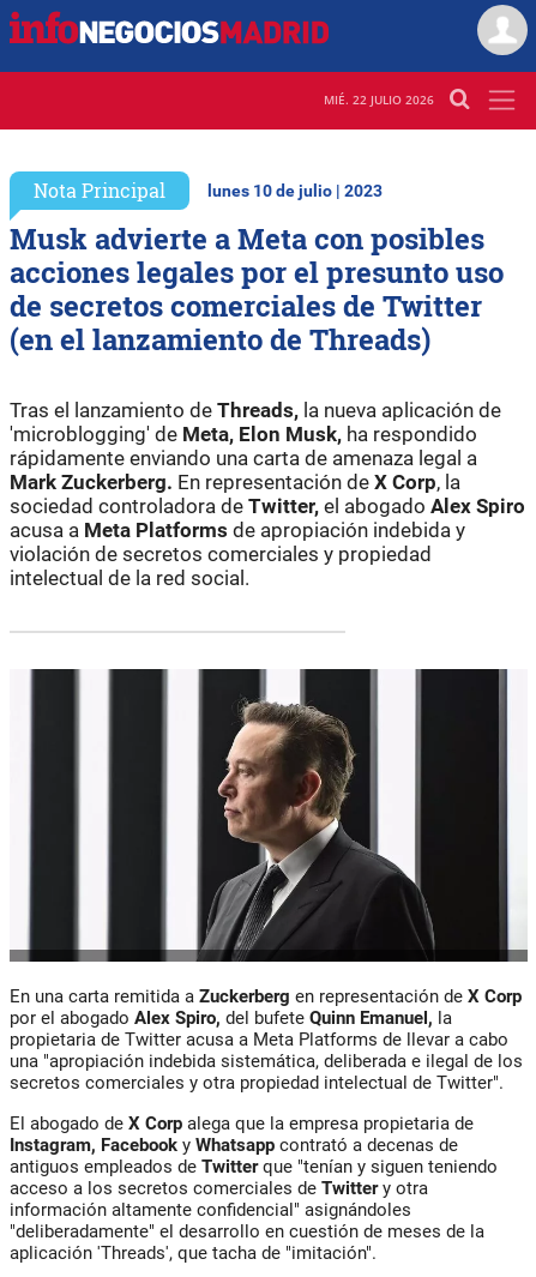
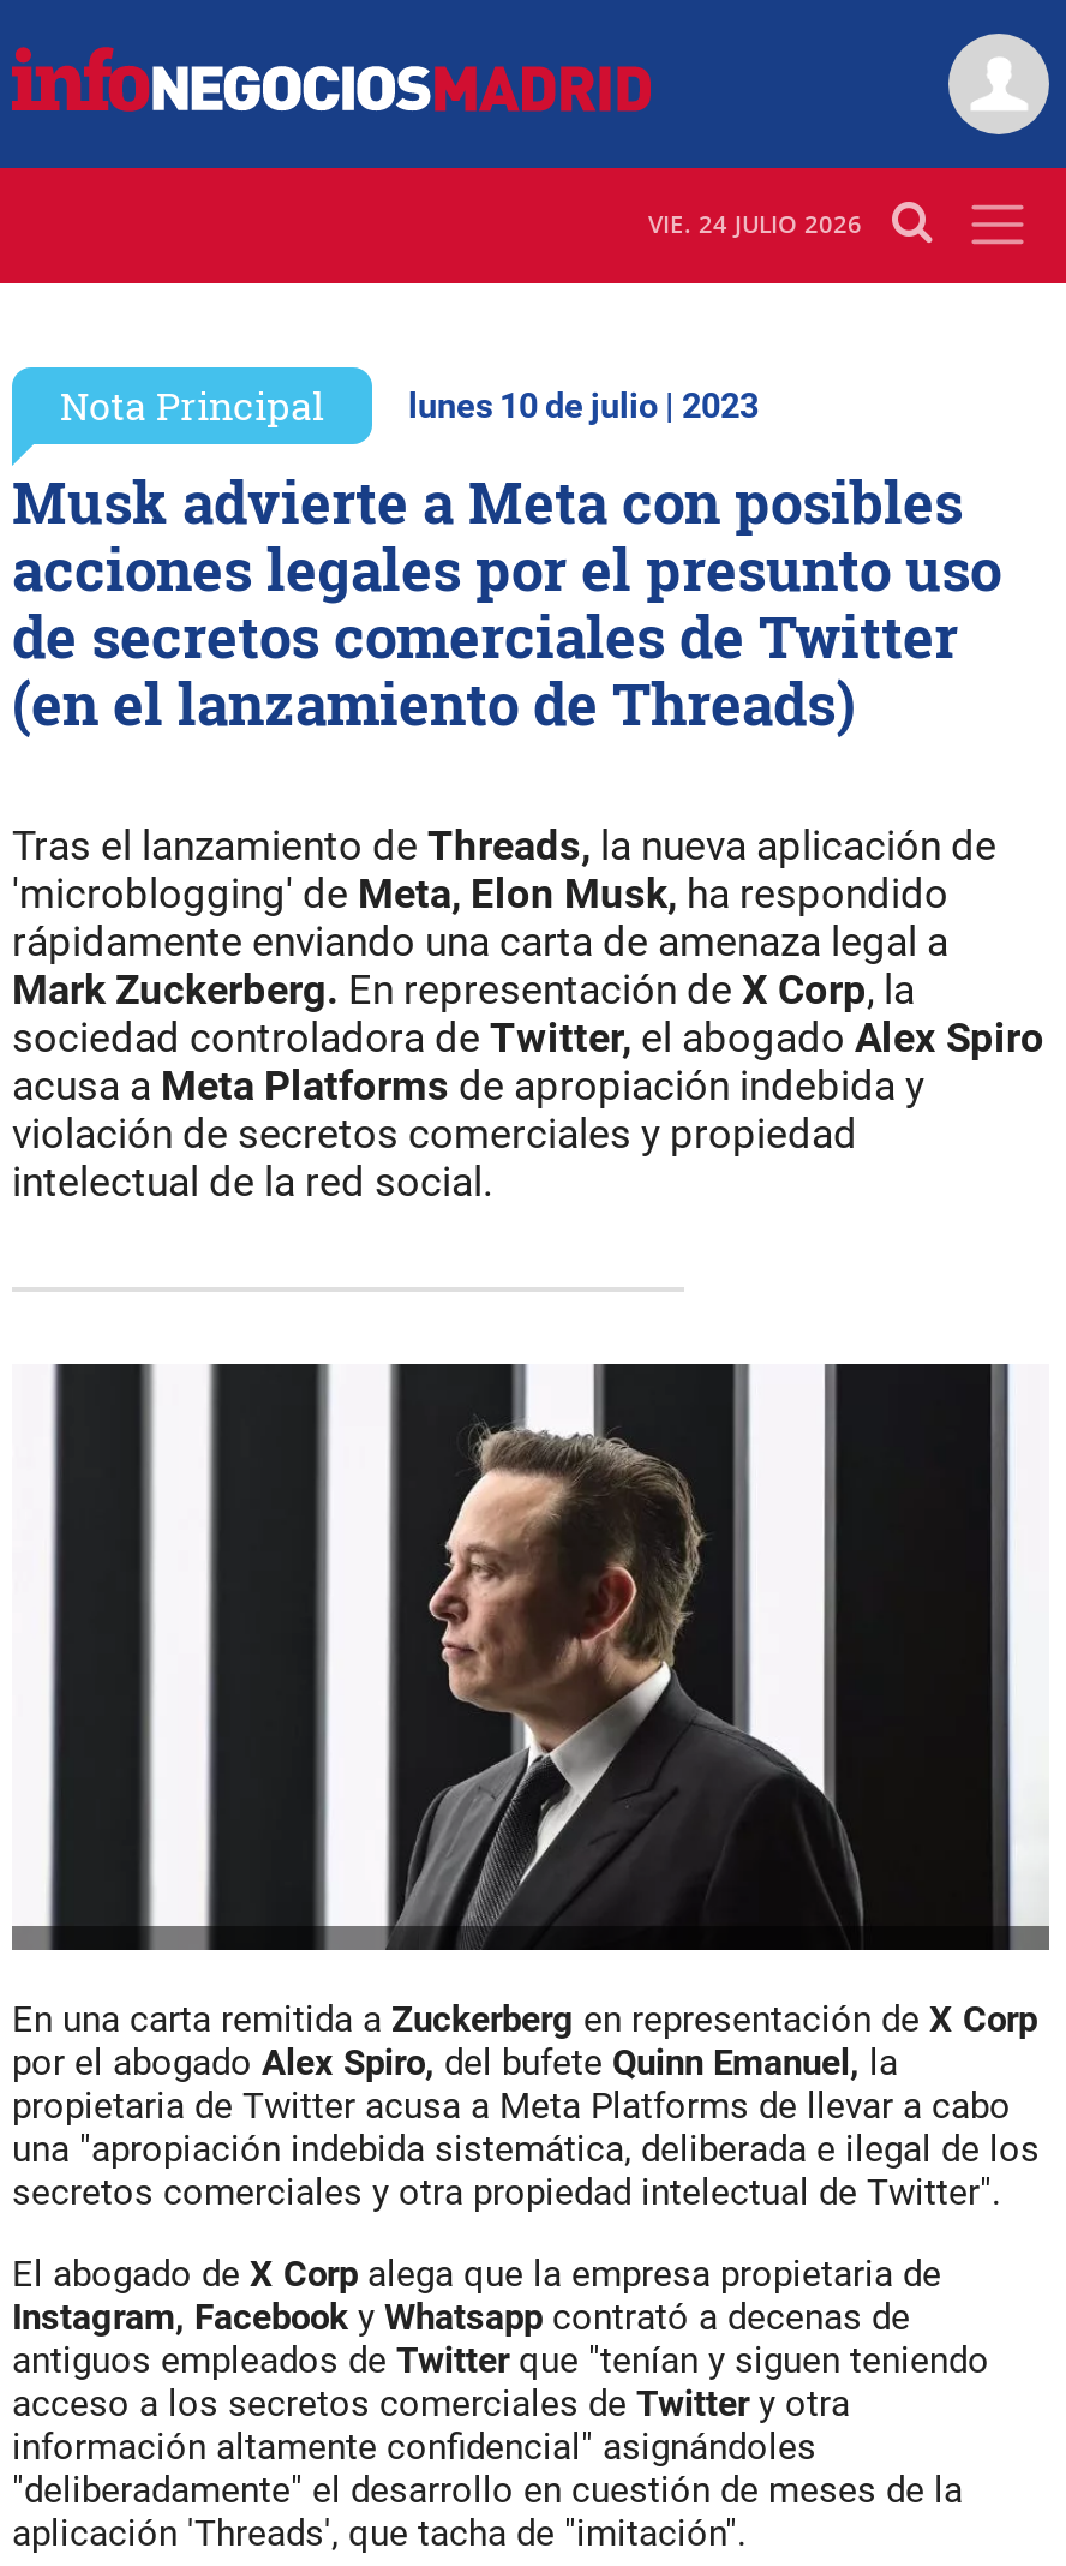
- MIÉ. 22 JULIO 2026
+ VIE. 24 JULIO 2026
